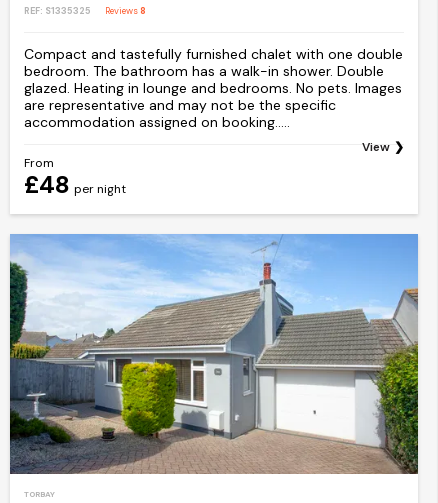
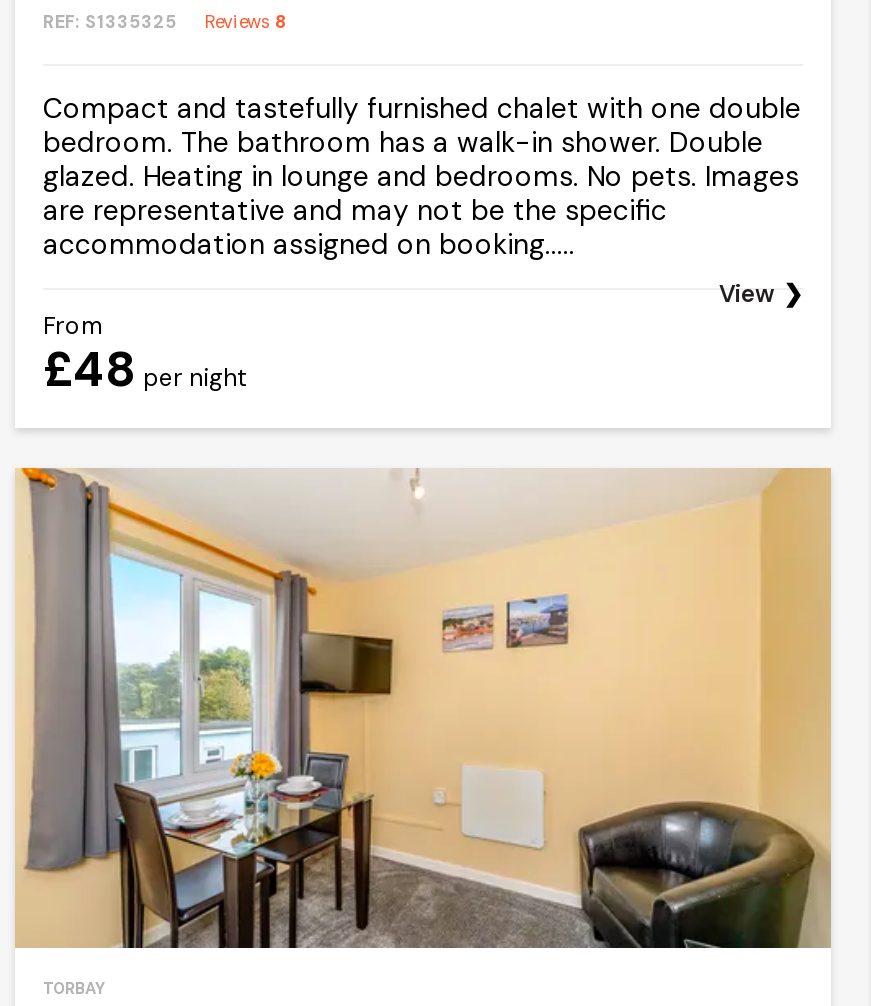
- [image]
+ [image]
